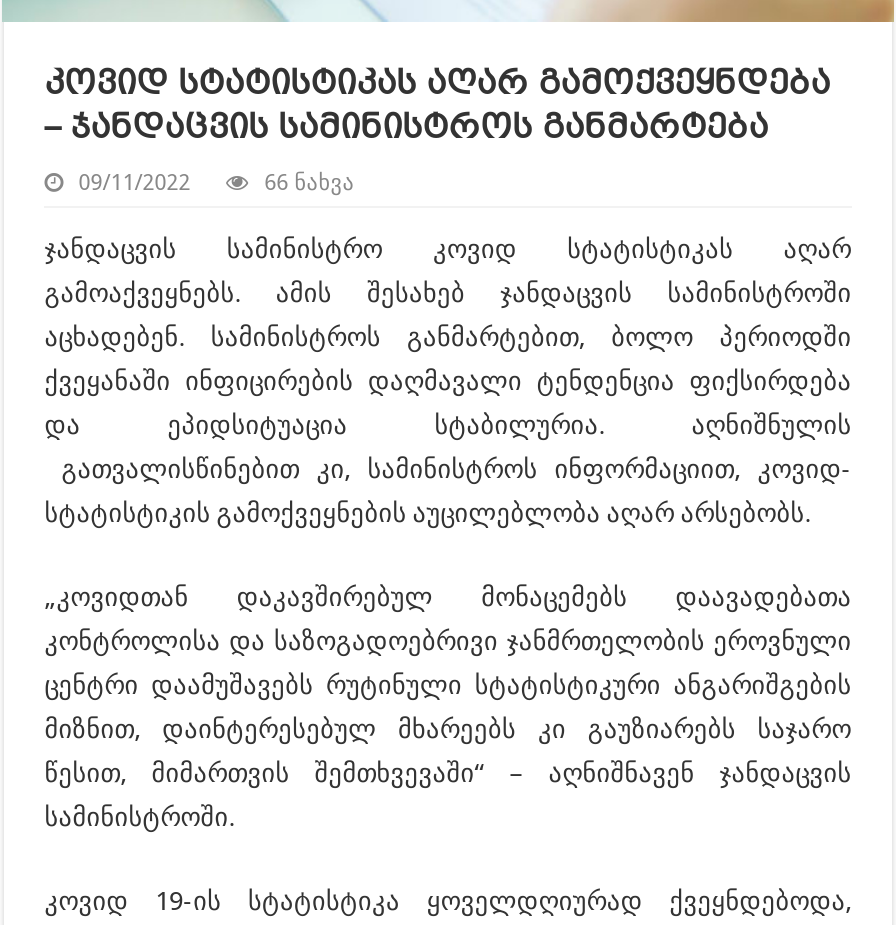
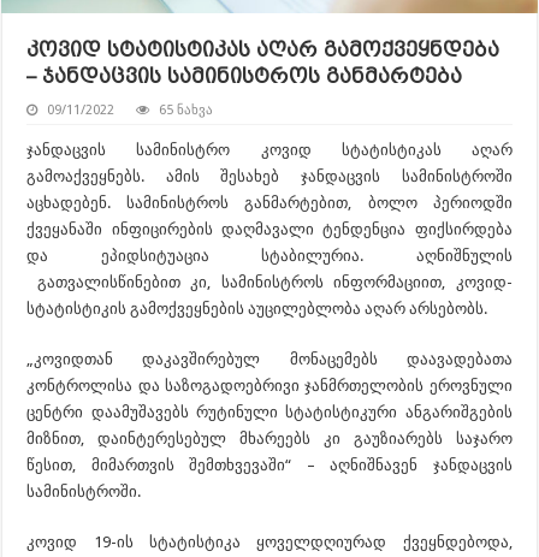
- 66 ნახვა
+ 65 ნახვა
